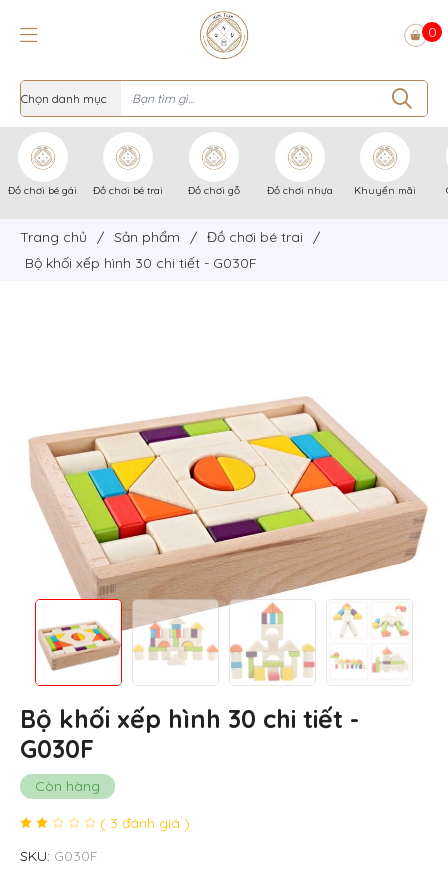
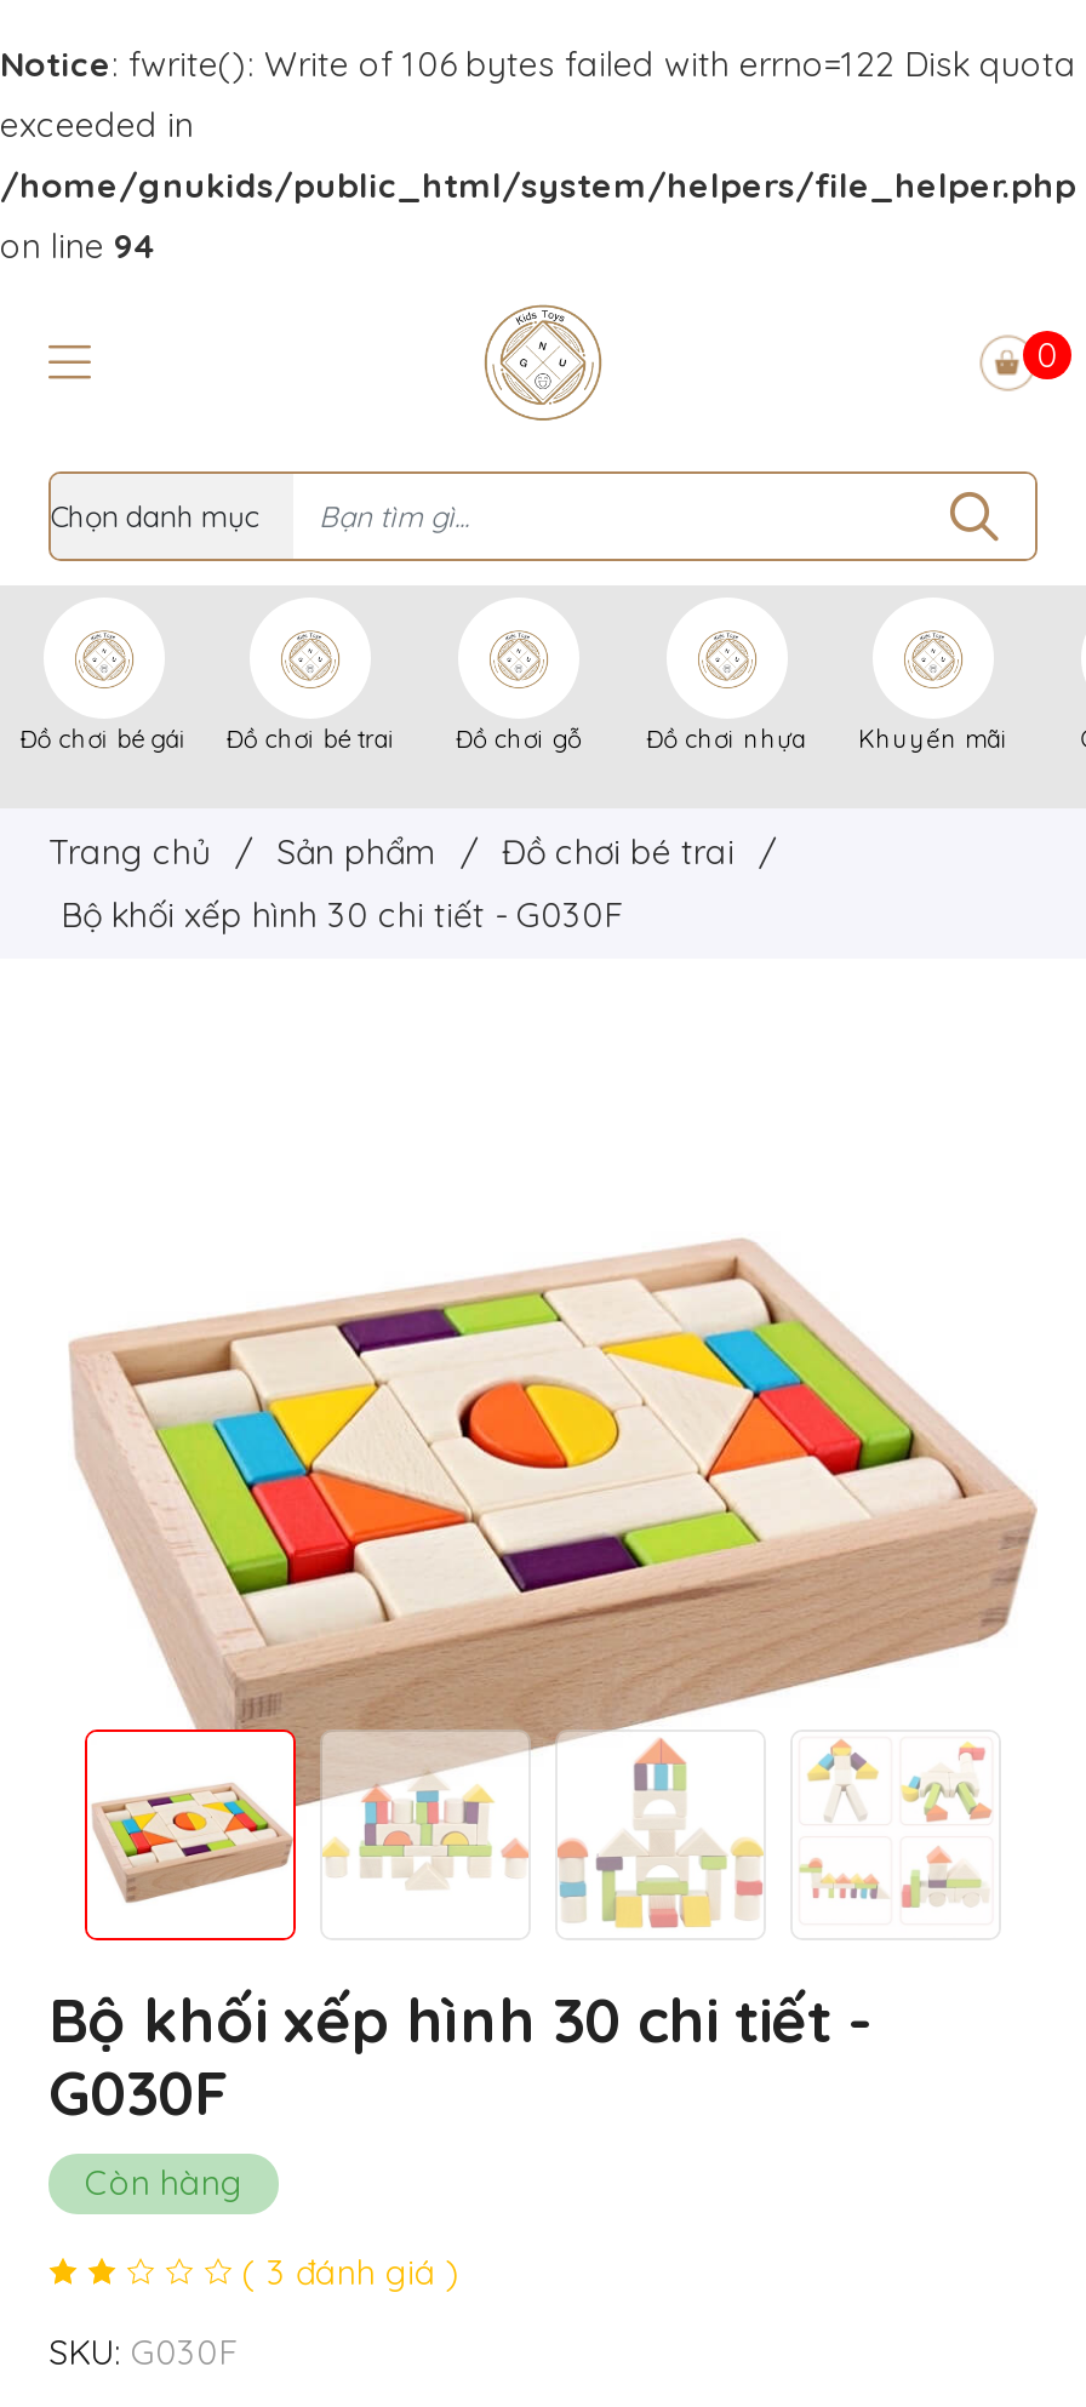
+ Notice: fwrite(): Write of 106 bytes failed with errno=122 Disk quota
+ exceeded in
+ /home/gnukids/public_html/system/helpers/file_helper.php
+ on line 94
